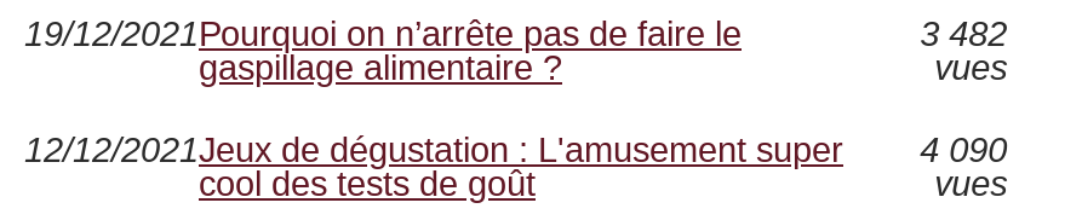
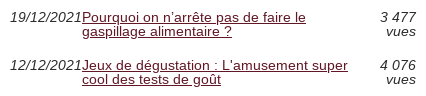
- 3 482
+ 3 477

- 12/12/2021Jeux de dégustation : L'amusement super 4 090
+ 12/12/2021Jeux de dégustation : L'amusement super 4 076
